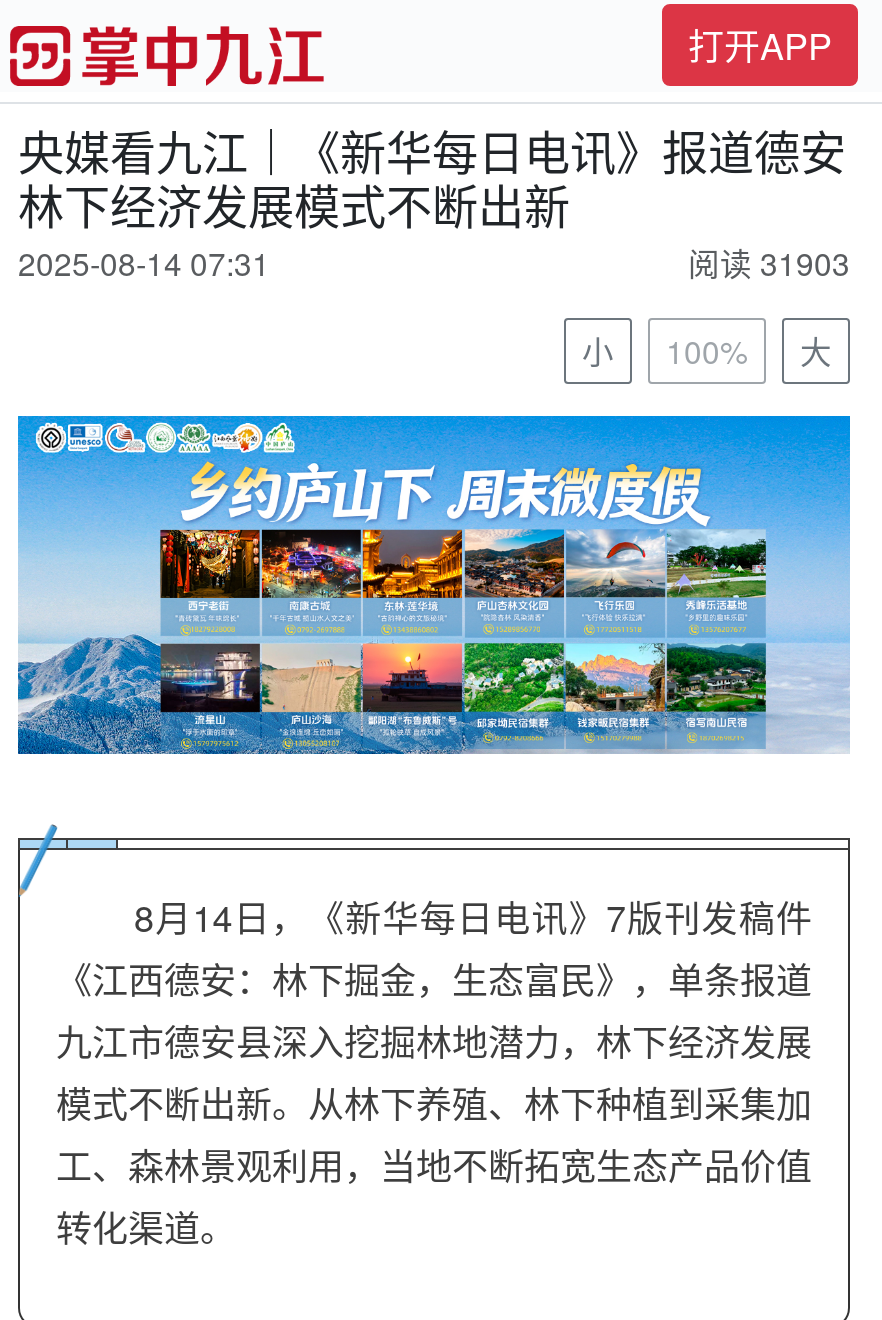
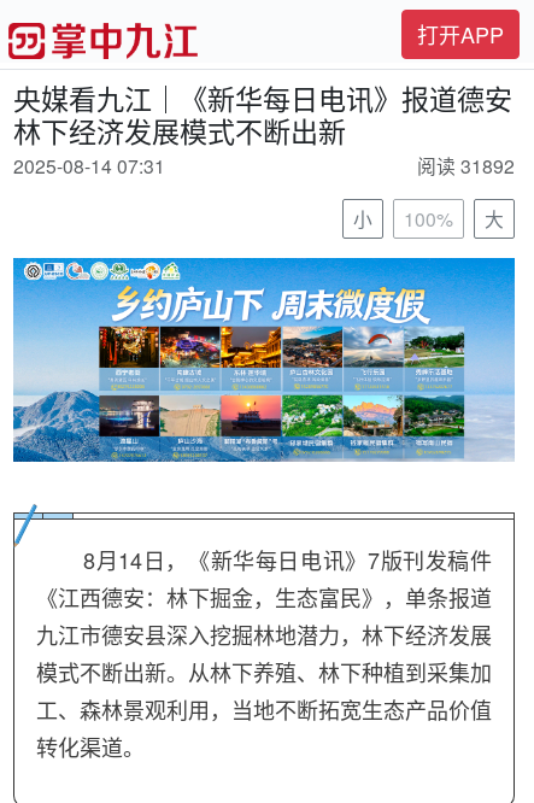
- 阅读 31903
+ 阅读 31892
